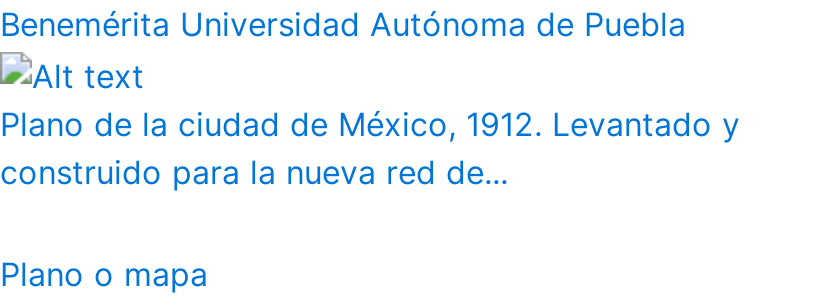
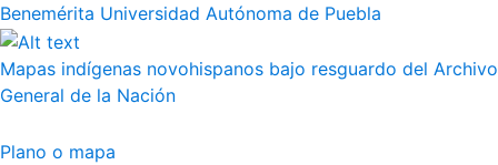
- Plano de la ciudad de México, 1912. Levantado y
- construido para la nueva red de...
+ Mapas indígenas novohispanos bajo resguardo del Archivo
+ General de la Nación
